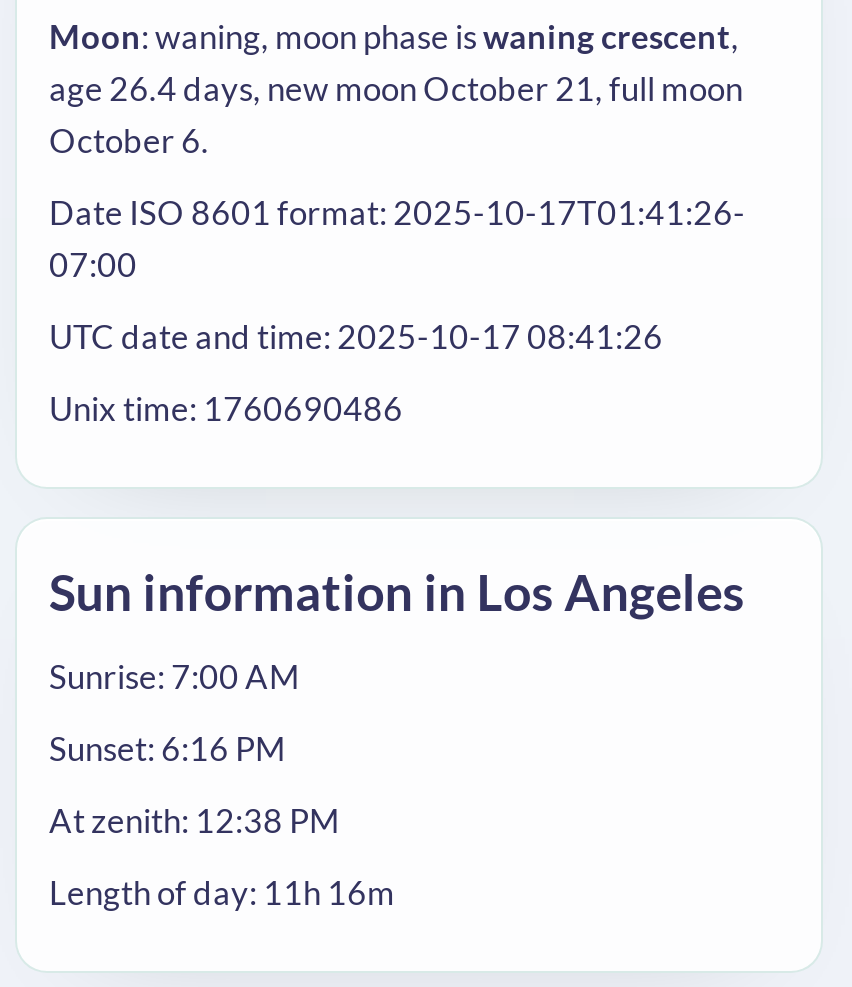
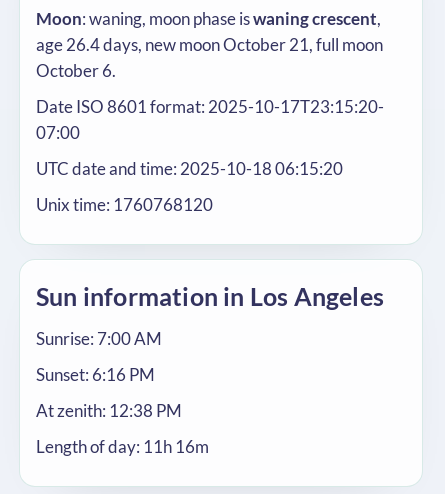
- Date ISO 8601 format: 2025-10-17T01:41:26-
+ Date ISO 8601 format: 2025-10-17T23:15:20-

- UTC date and time: 2025-10-17 08:41:26
+ UTC date and time: 2025-10-18 06:15:20

- Unix time: 1760690486
+ Unix time: 1760768120
